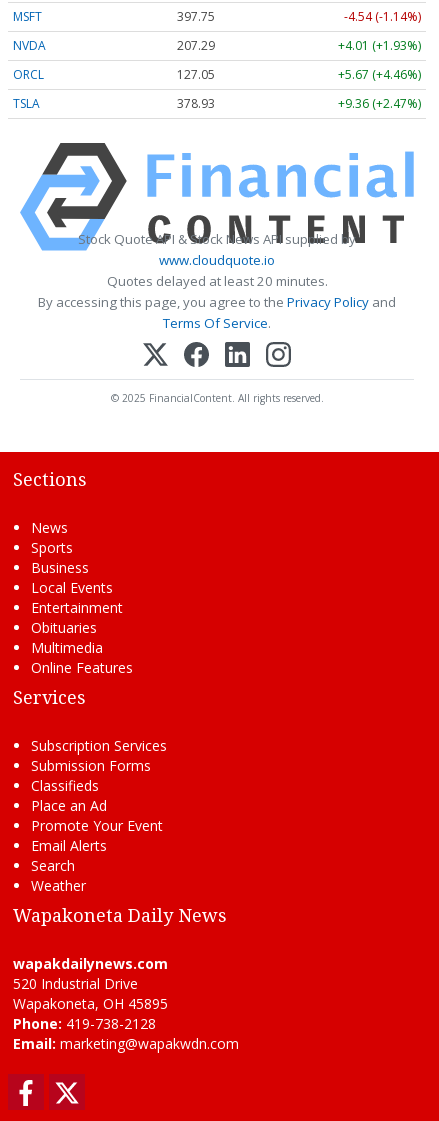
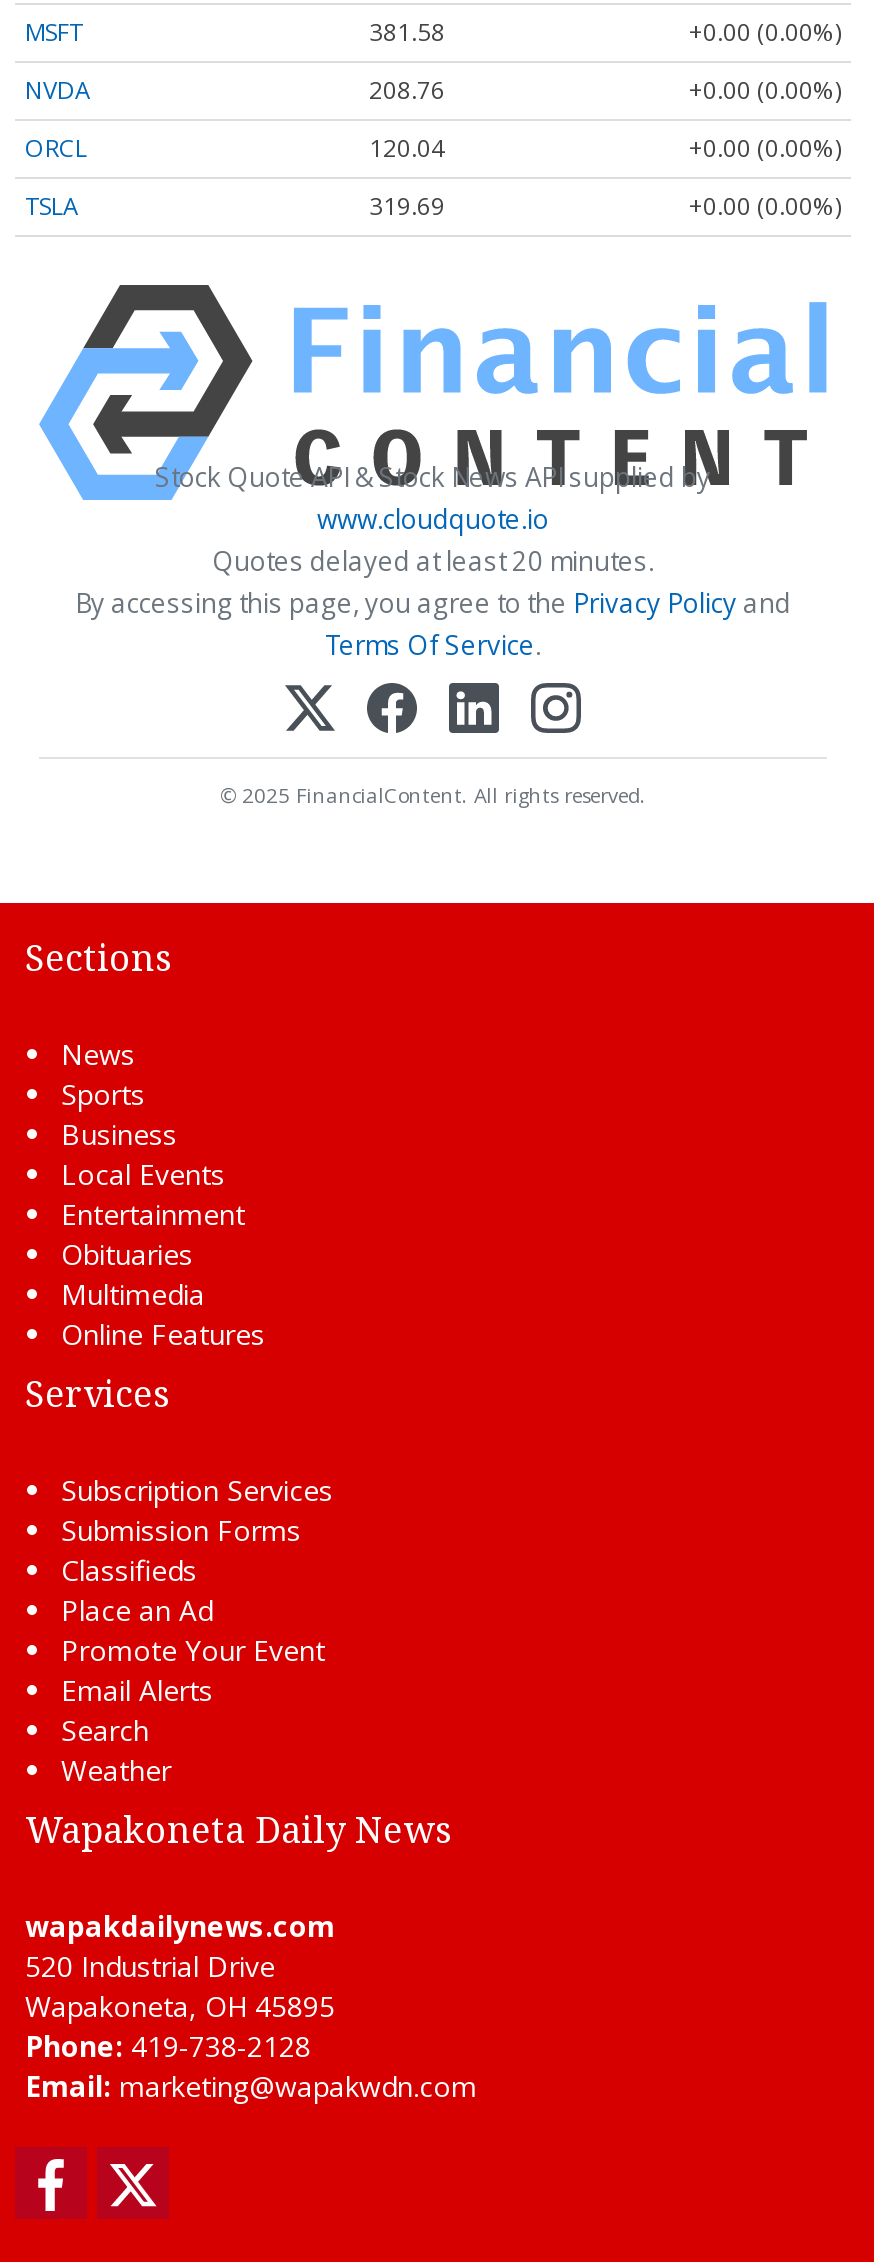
- 397.75
+ 381.58

- -4.54 (-1.14%)
+ +0.00 (0.00%)

- 207.29
+ 208.76

- +4.01 (+1.93%)
+ +0.00 (0.00%)

- 127.05
+ 120.04

- +5.67 (+4.46%)
+ +0.00 (0.00%)

- 378.93
+ 319.69

- +9.36 (+2.47%)
+ +0.00 (0.00%)
